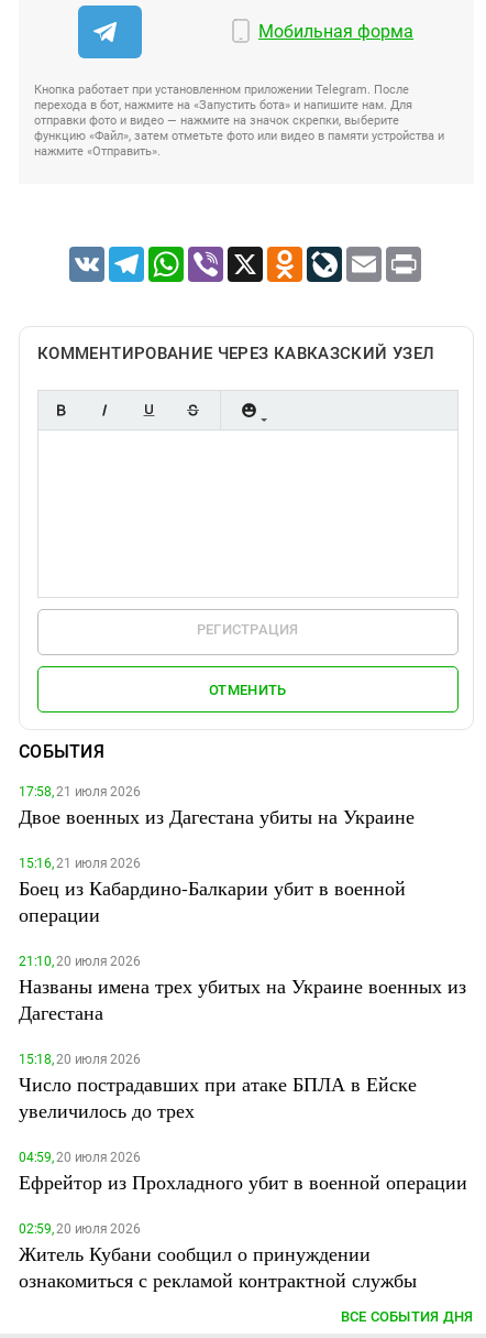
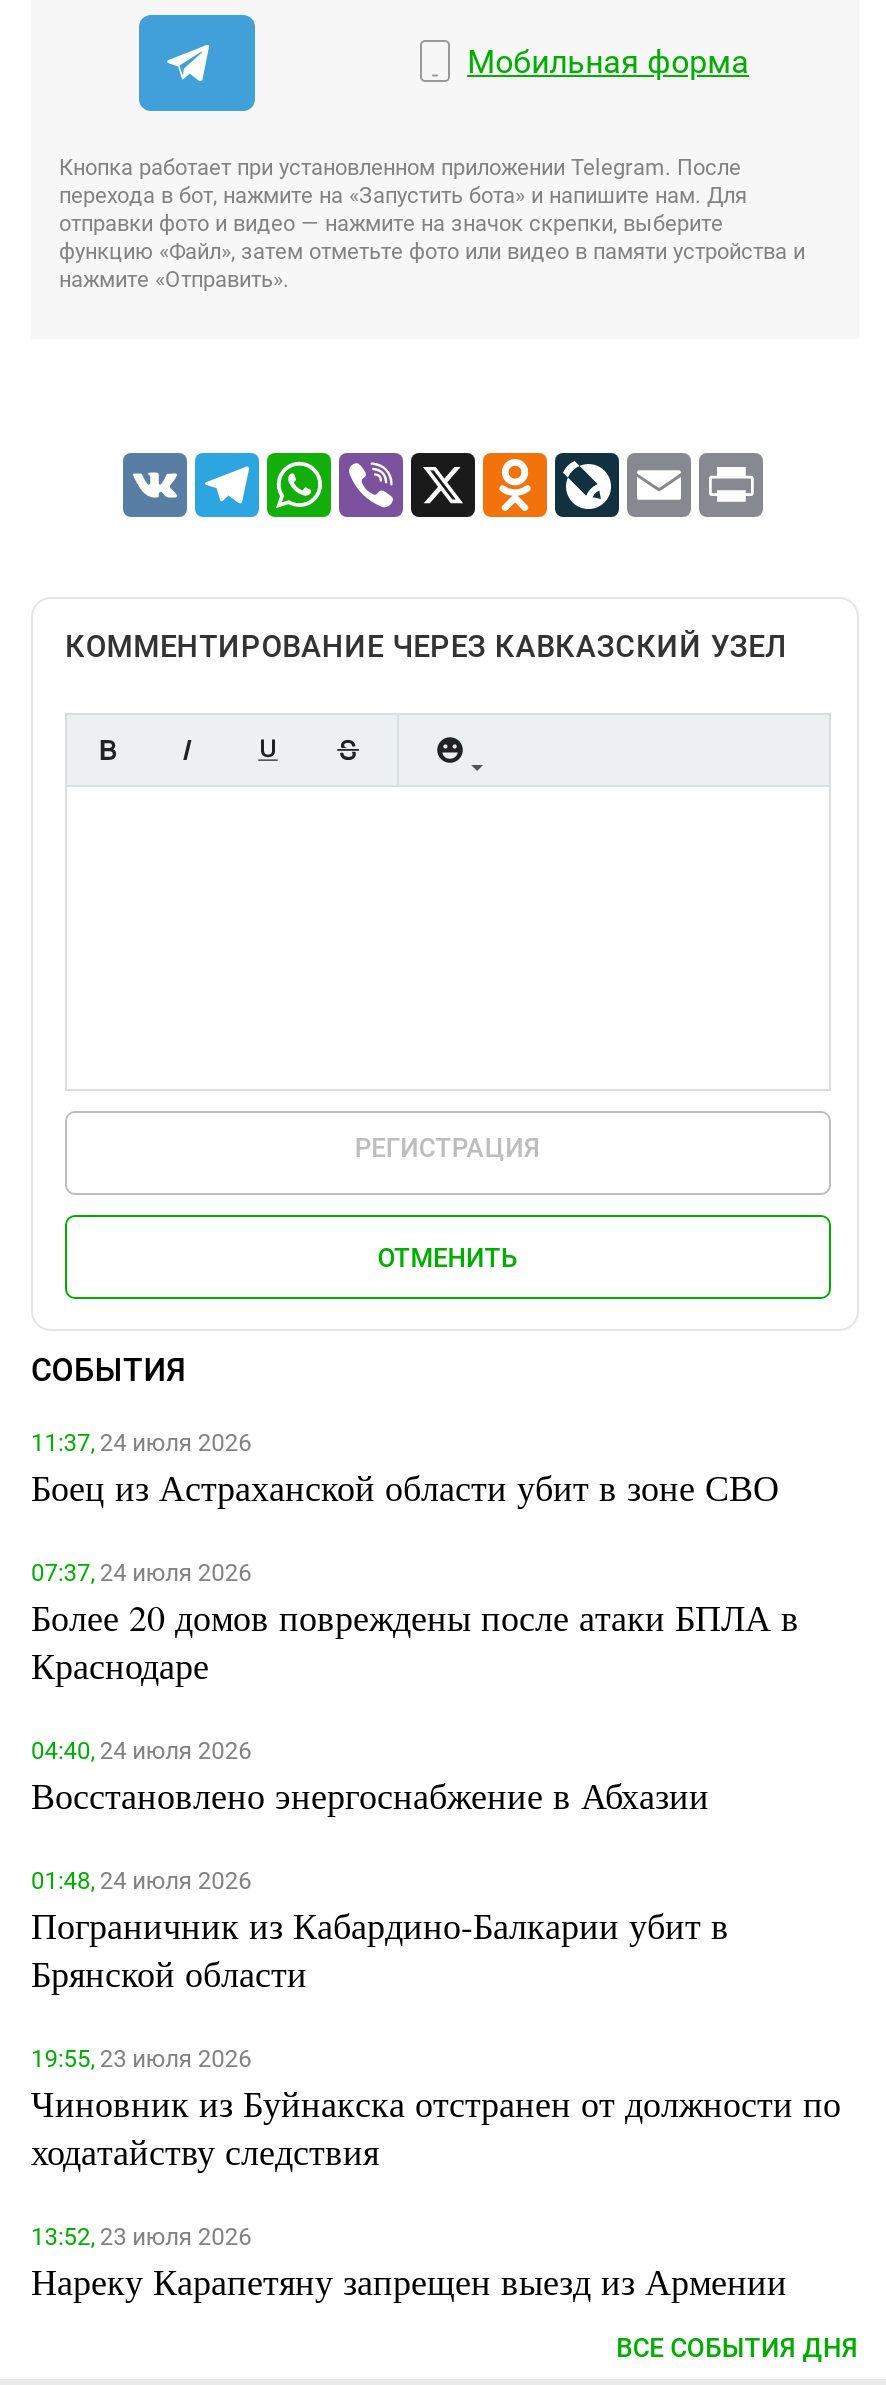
- 17:58, 21 июля 2026
- Двое военных из Дагестана убиты на Украине
+ 11:37, 24 июля 2026
+ Боец из Астраханской области убит в зоне СВО

- 15:16, 21 июля 2026
- Боец из Кабардино-Балкарии убит в военной
- операции
+ 07:37, 24 июля 2026
+ Более 20 домов повреждены после атаки БПЛА в
+ Краснодаре

- 21:10, 20 июля 2026
- Названы имена трех убитых на Украине военных из
- Дагестана
+ 04:40, 24 июля 2026
+ Восстановлено энергоснабжение в Абхазии

- 15:18, 20 июля 2026
- Число пострадавших при атаке БПЛА в Ейске
- увеличилось до трех
+ 01:48, 24 июля 2026
+ Пограничник из Кабардино-Балкарии убит в
+ Брянской области

- 04:59, 20 июля 2026
- Ефрейтор из Прохладного убит в военной операции
+ 19:55, 23 июля 2026
+ Чиновник из Буйнакска отстранен от должности по
+ ходатайству следствия

- 02:59, 20 июля 2026
- Житель Кубани сообщил о принуждении
- ознакомиться с рекламой контрактной службы
+ 13:52, 23 июля 2026
+ Нареку Карапетяну запрещен выезд из Армении
